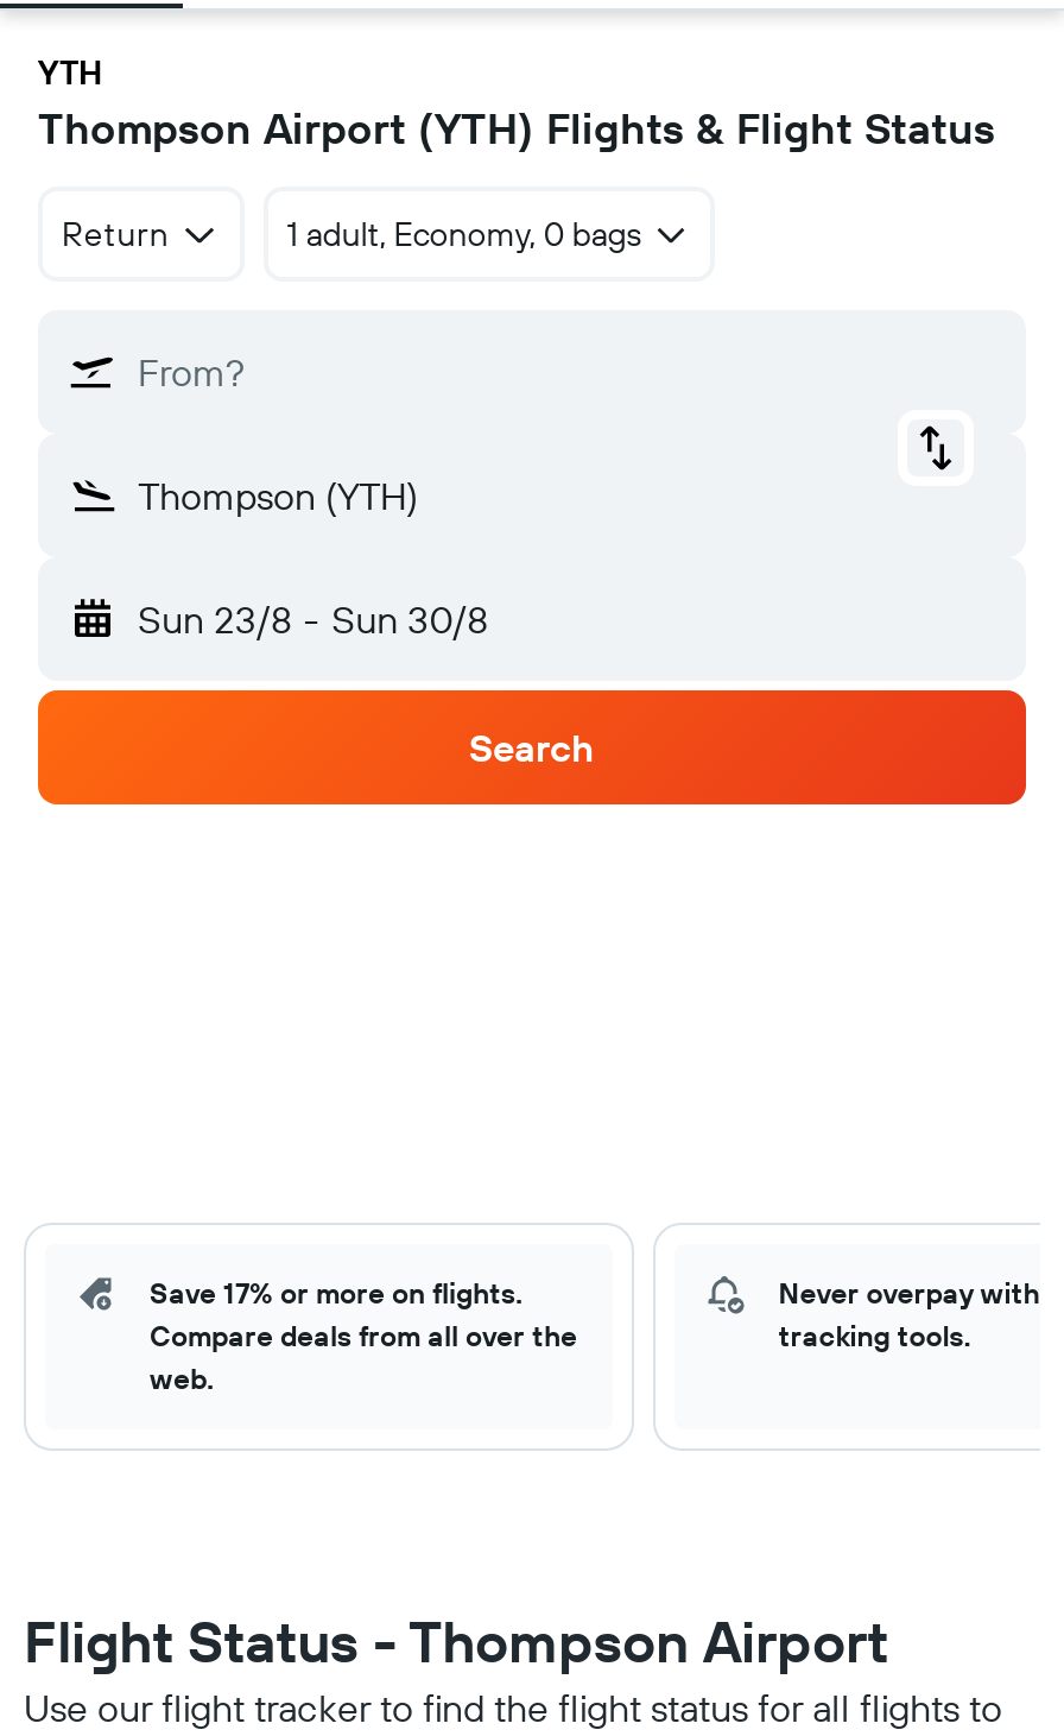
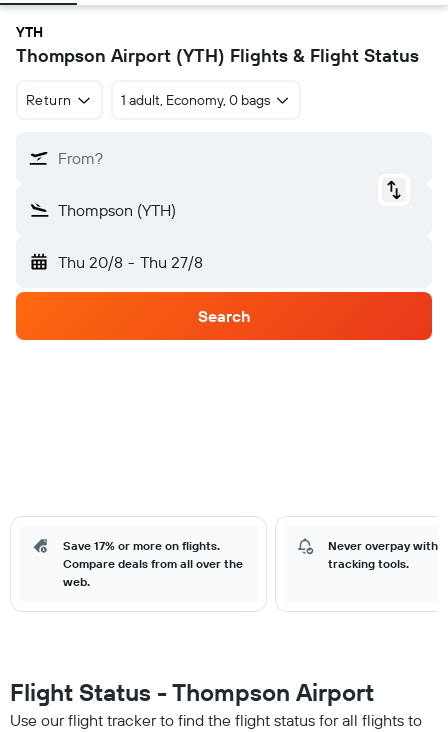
- Sun 23/8 - Sun 30/8
+ Thu 20/8 - Thu 27/8
